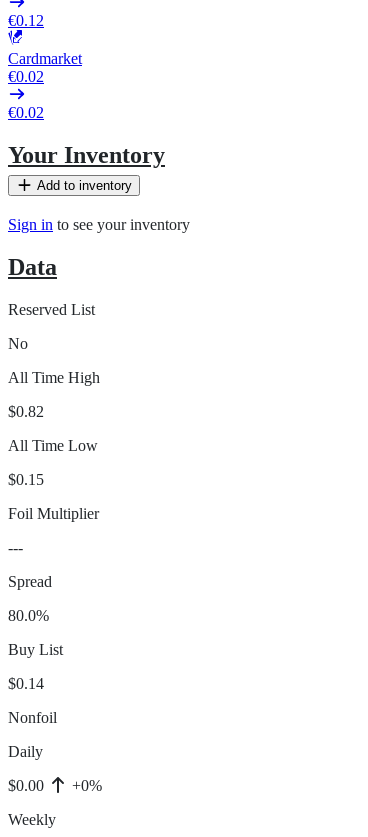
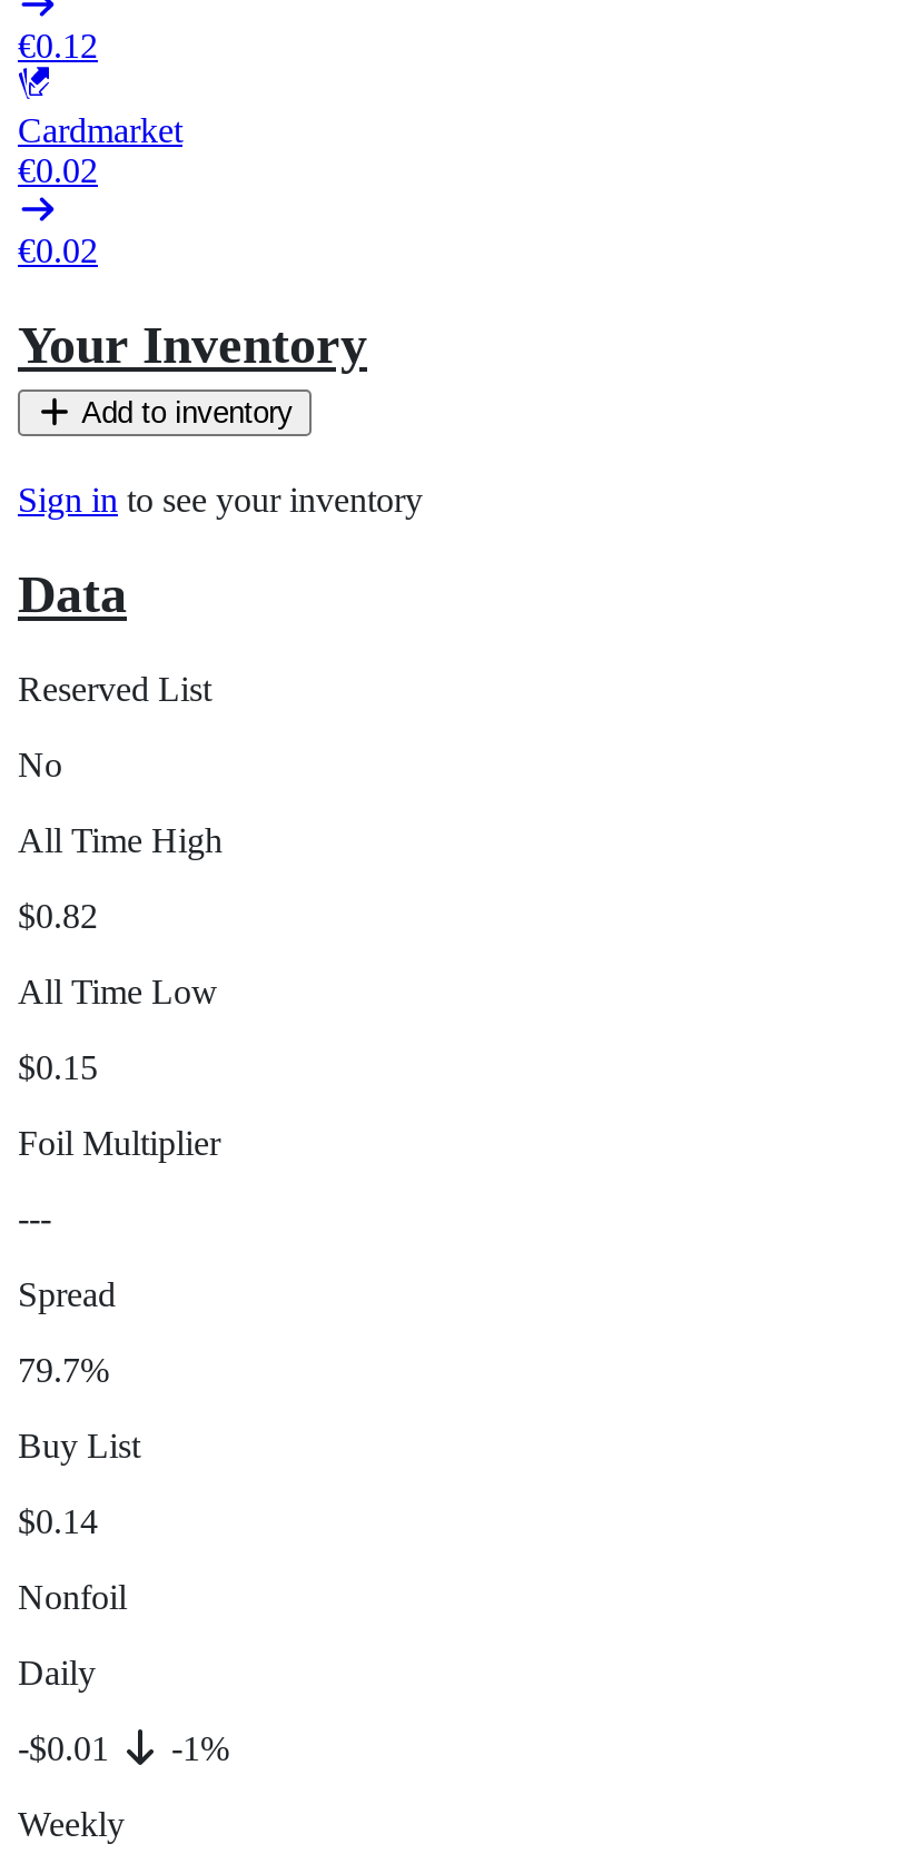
- 80.0%
+ 79.7%

- $0.00
+ -$0.01

- +0%
+ -1%
